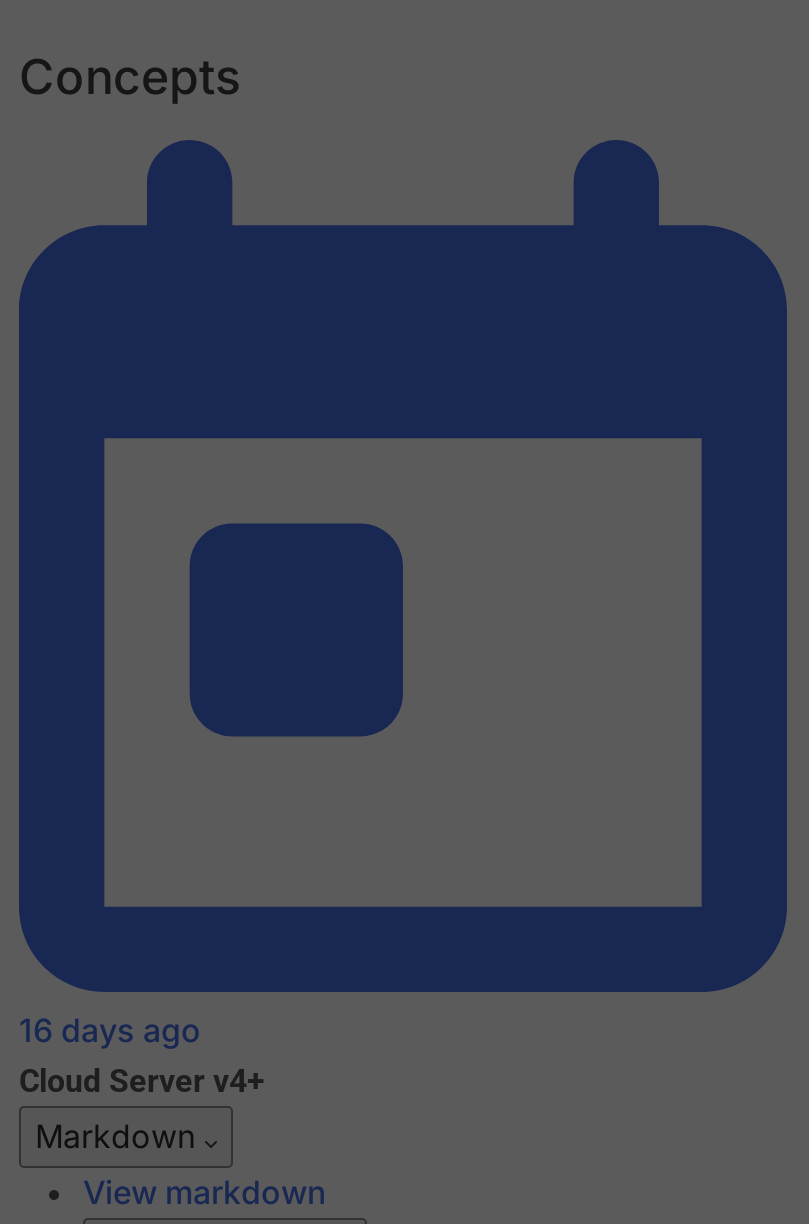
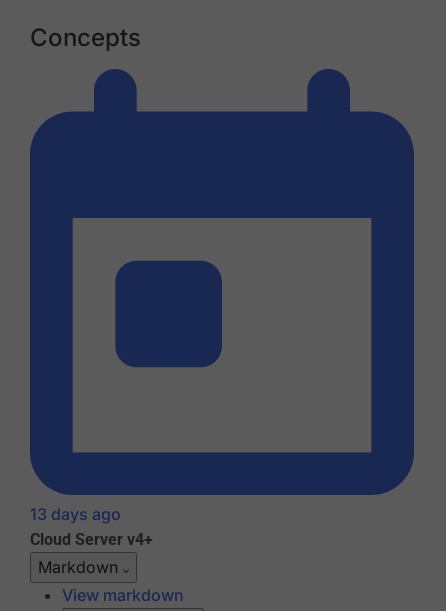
- 16 days ago
+ 13 days ago
